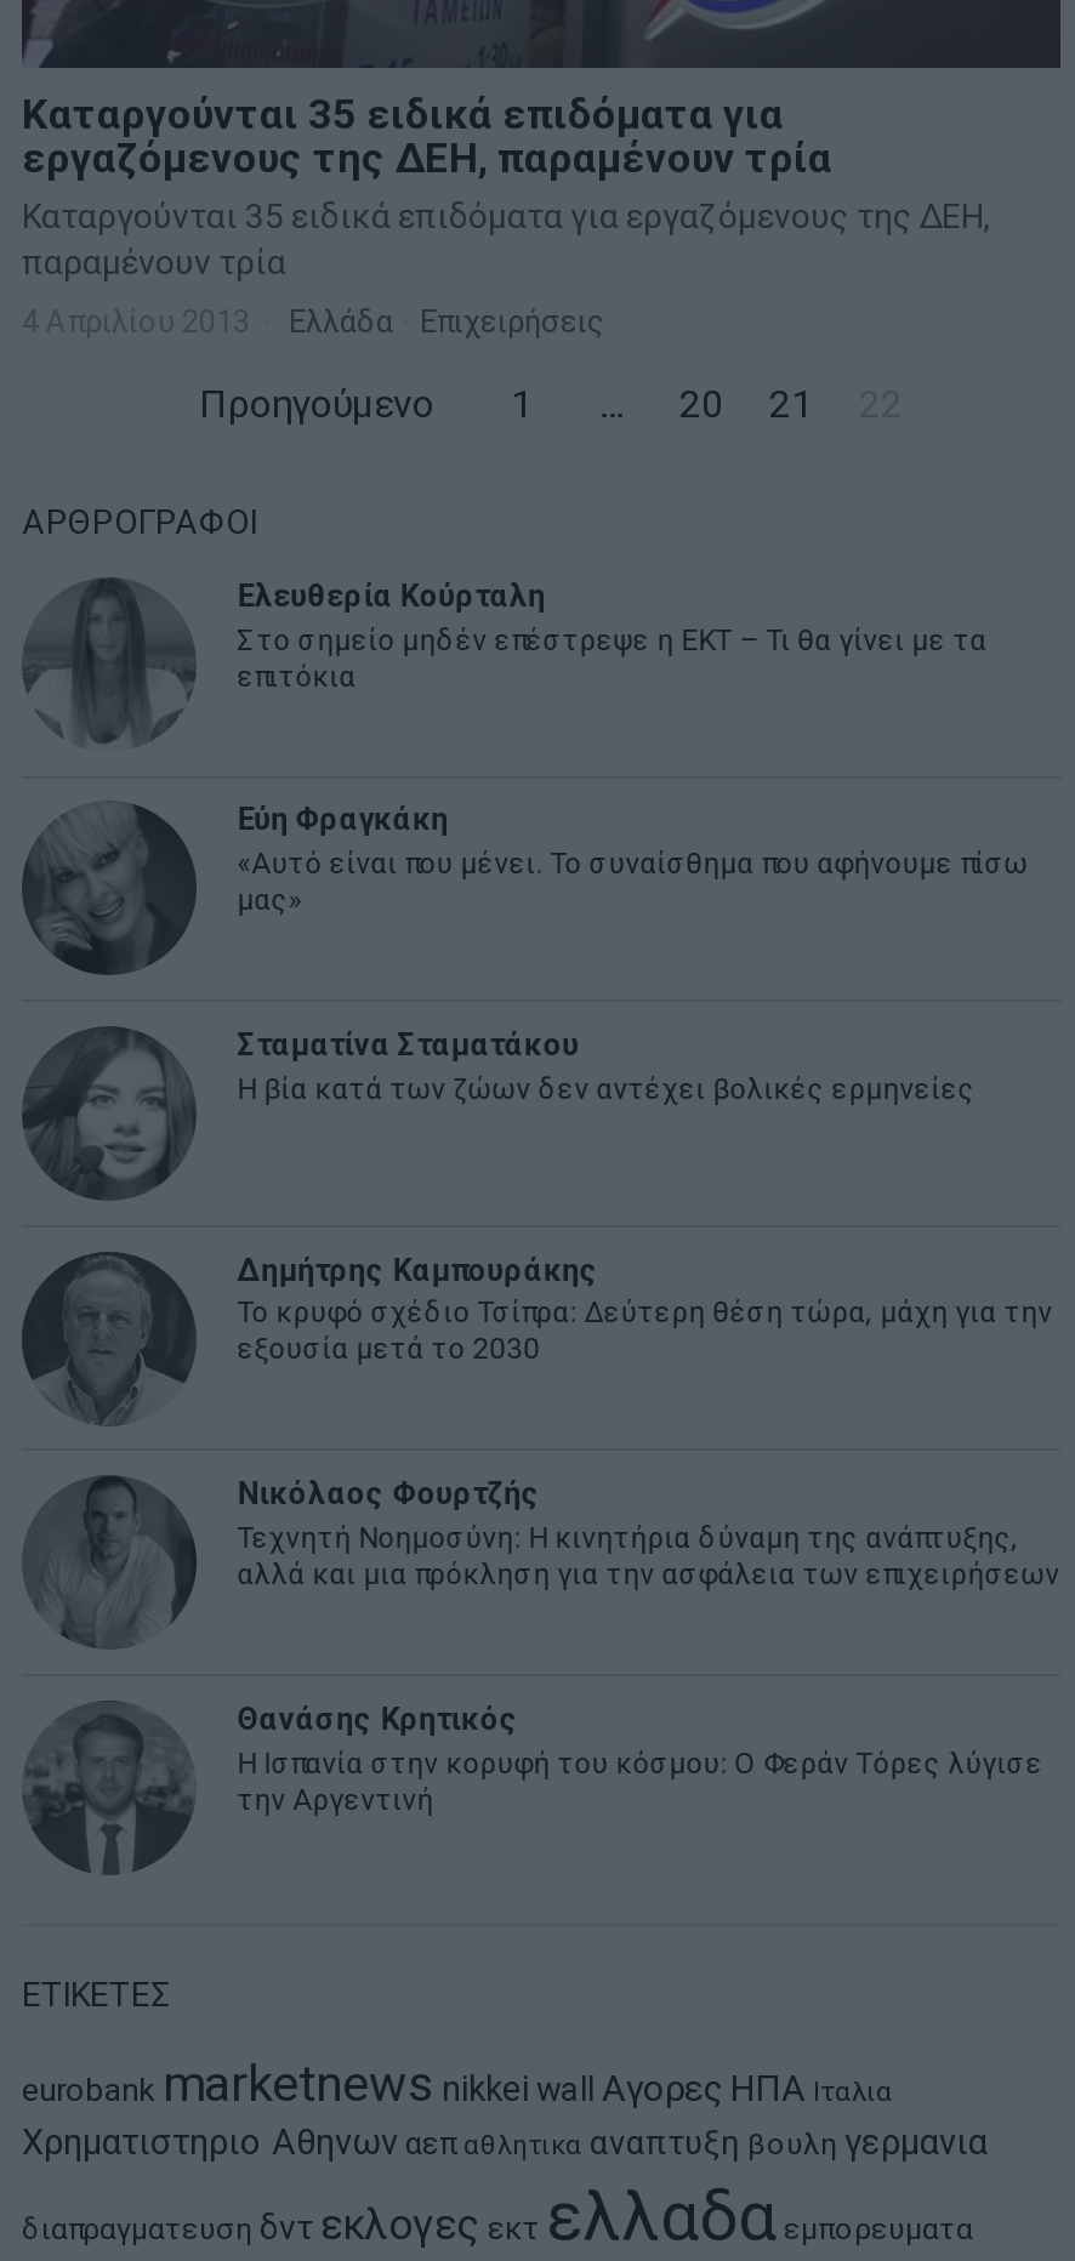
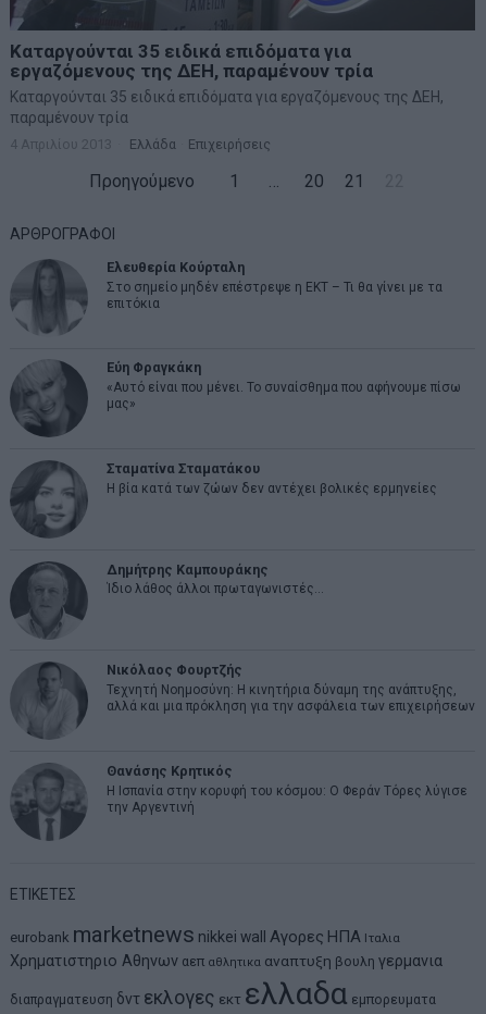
- Το κρυφό σχέδιο Τσίπρα: Δεύτερη θέση τώρα, μάχη για την
- εξουσία μετά το 2030
+ Ίδιο λάθος άλλοι πρωταγωνιστές…
